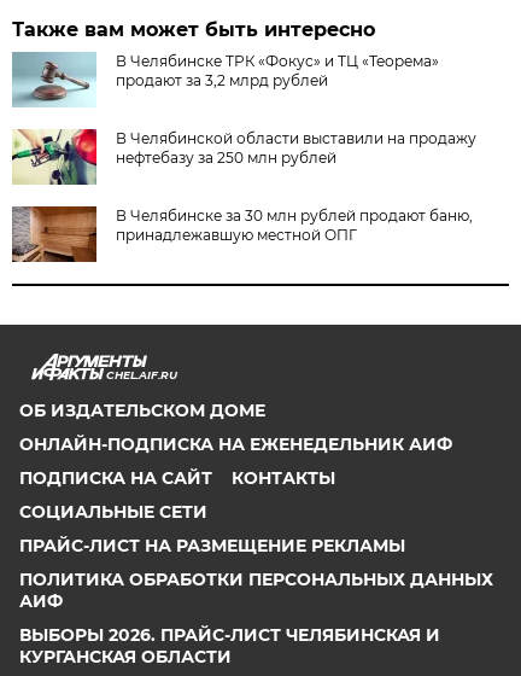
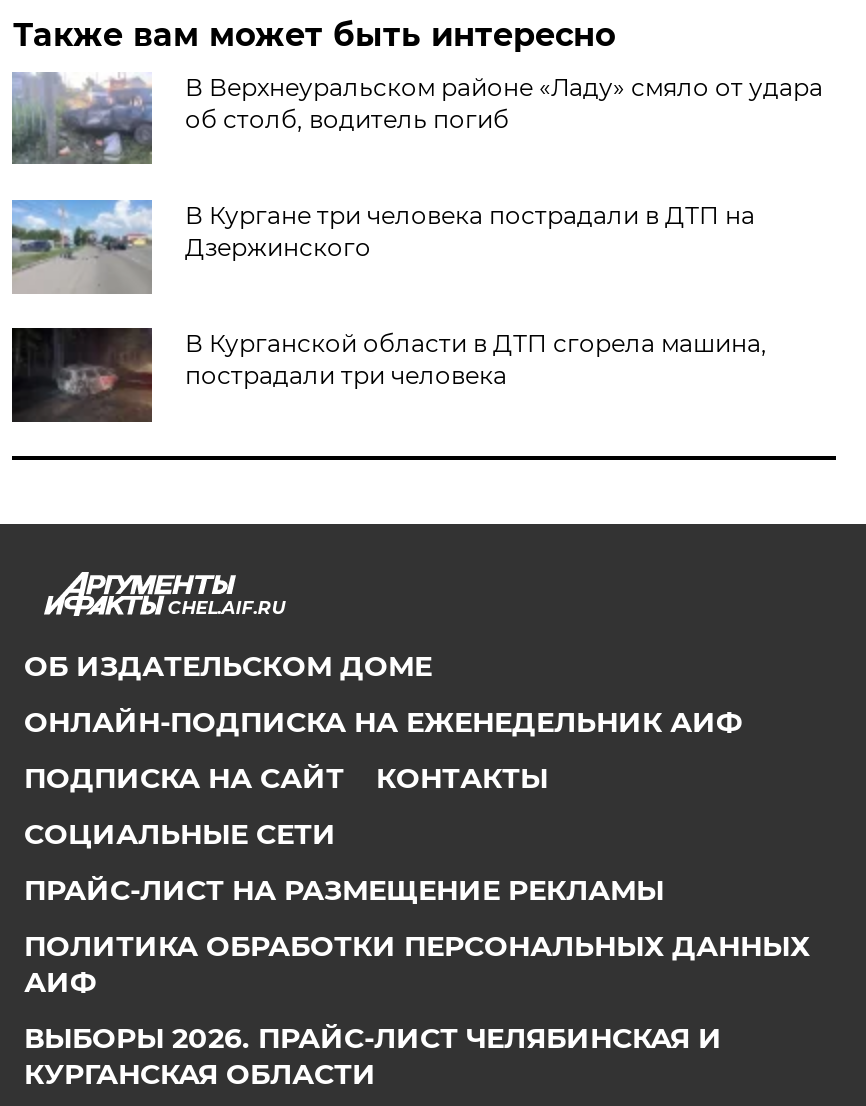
- [image]
- В Челябинске ТРК «Фокус» и ТЦ «Теорема»
- продают за 3,2 млрд рублей
+ [image]
+ В Верхнеуральском районе «Ладу» смяло от удара
+ об столб, водитель погиб

- [image]
- В Челябинской области выставили на продажу
- нефтебазу за 250 млн рублей
+ [image]
+ В Кургане три человека пострадали в ДТП на
+ Дзержинского

- [image]
- В Челябинске за 30 млн рублей продают баню,
- принадлежавшую местной ОПГ
+ [image]
+ В Курганской области в ДТП сгорела машина,
+ пострадали три человека
